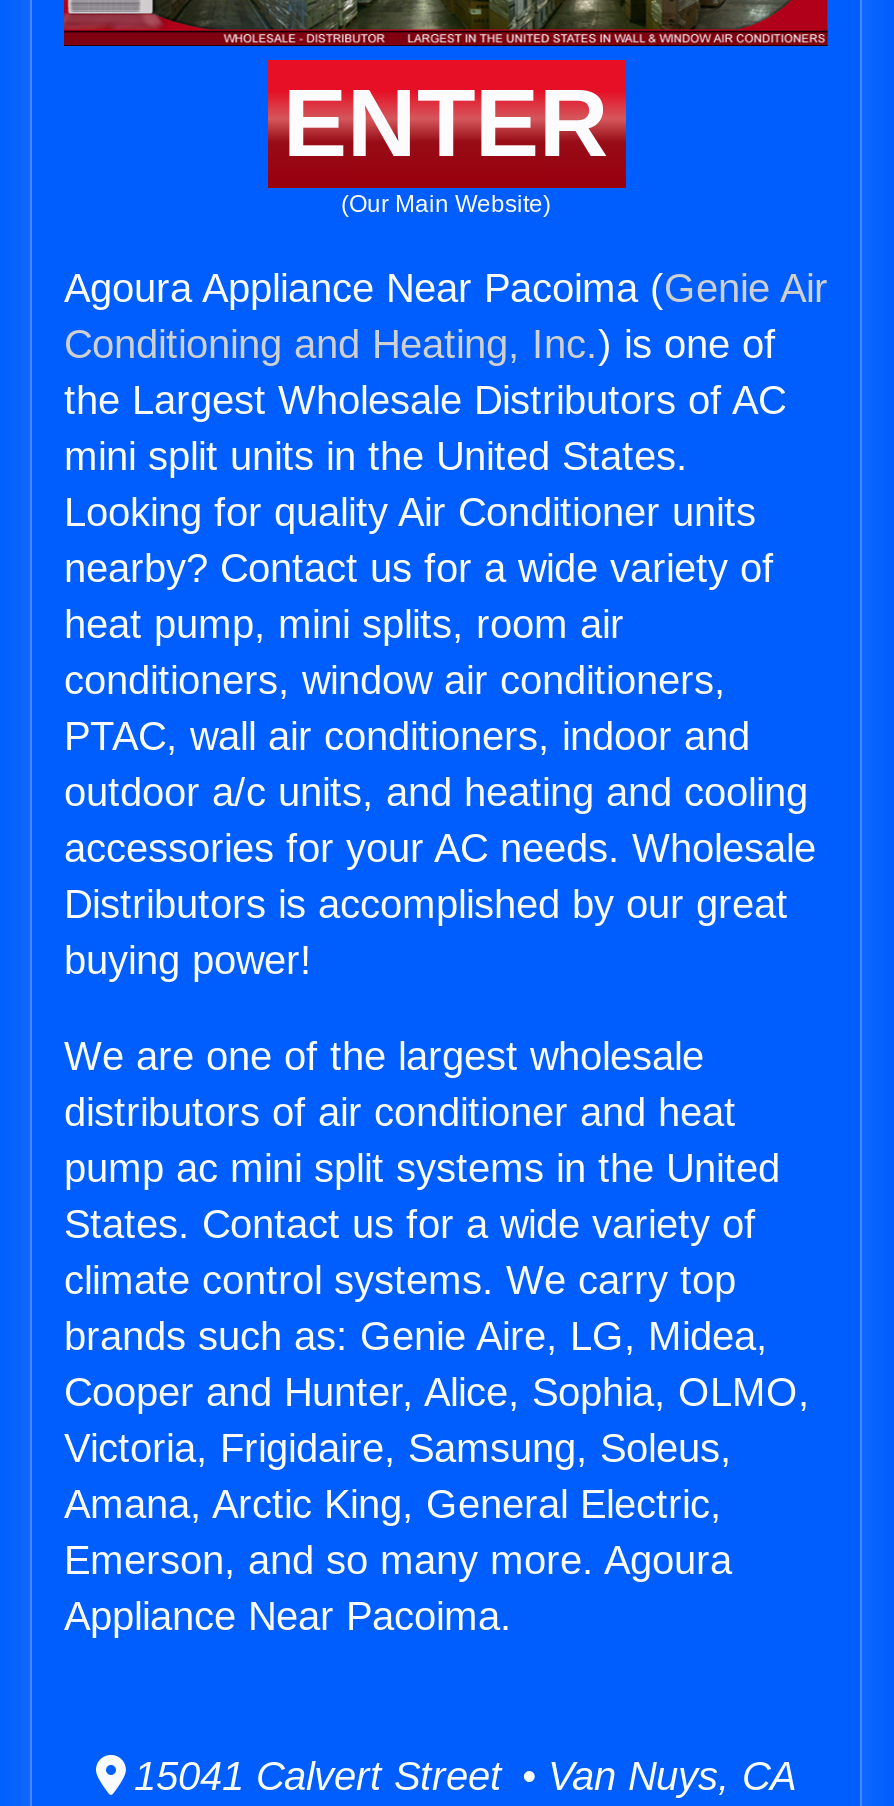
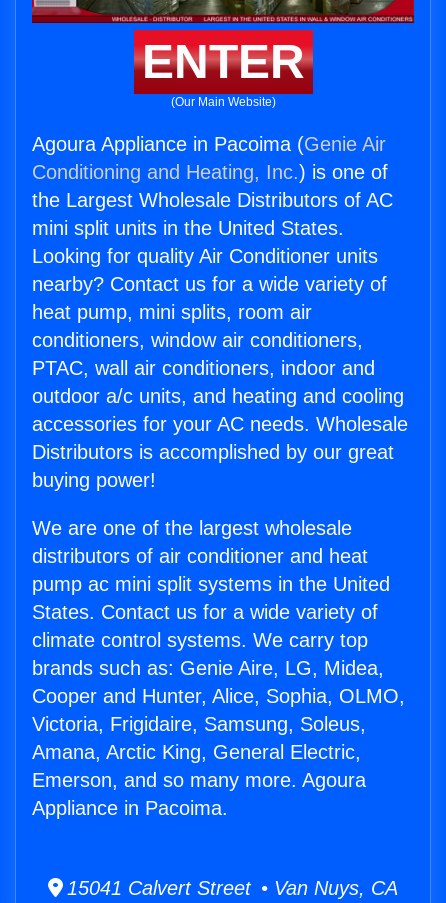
- Agoura Appliance Near Pacoima (Genie Air
+ Agoura Appliance in Pacoima (Genie Air

- Appliance Near Pacoima.
+ Appliance in Pacoima.
